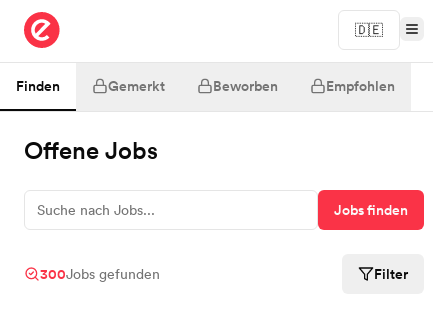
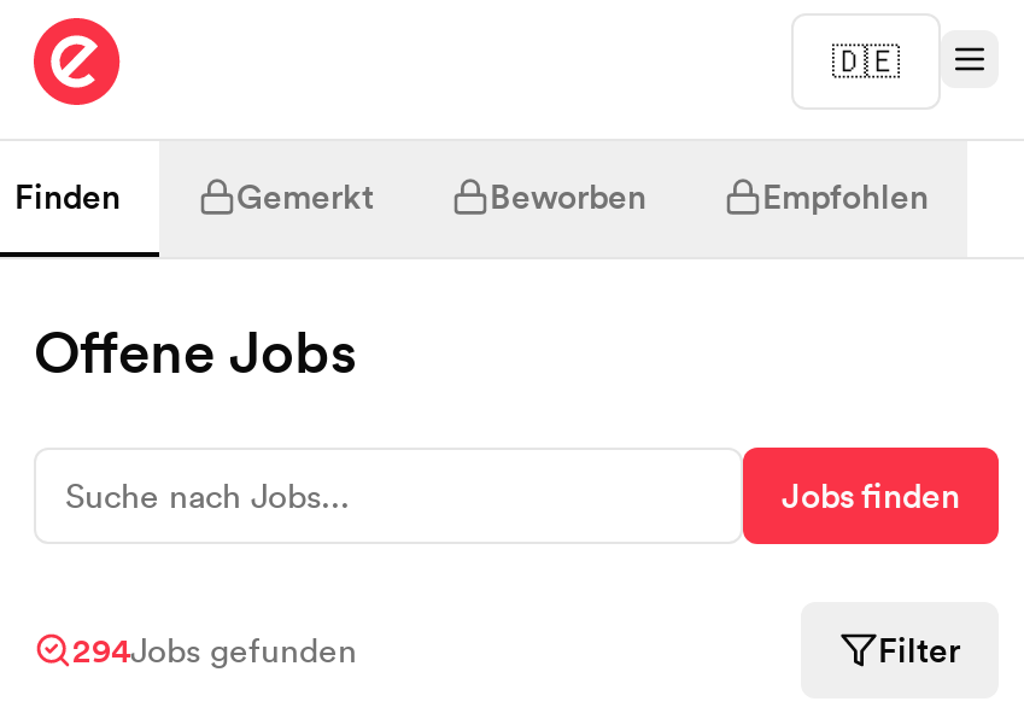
- 300Jobs gefunden
+ 294Jobs gefunden
